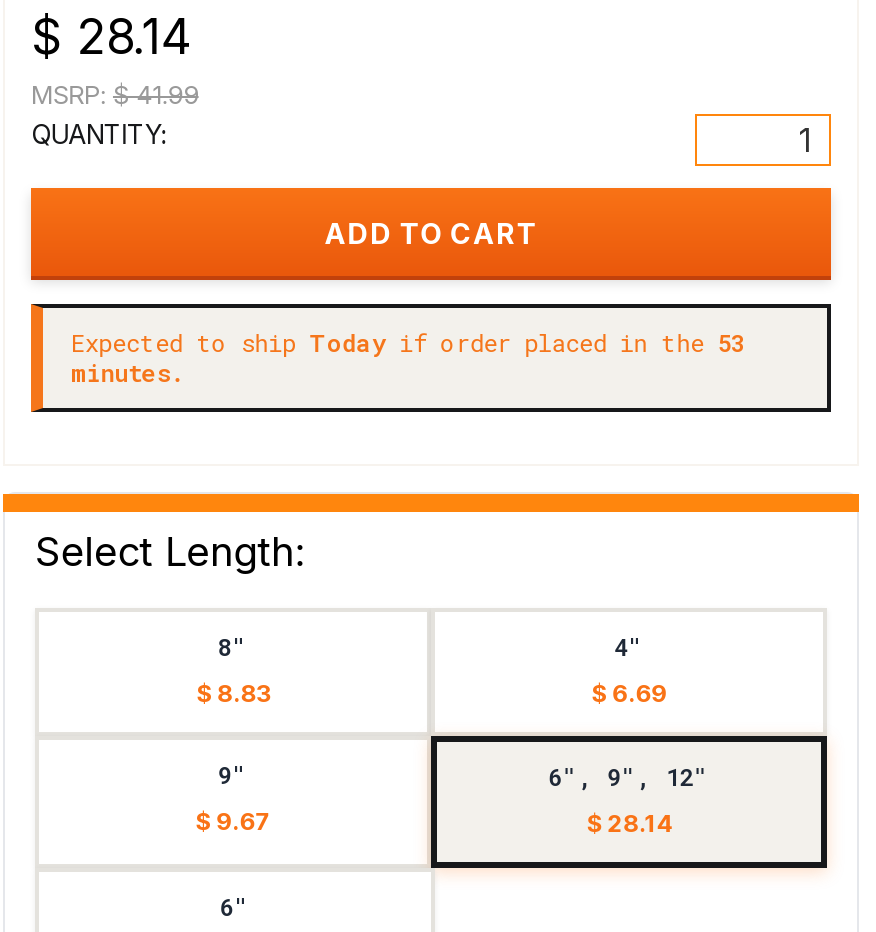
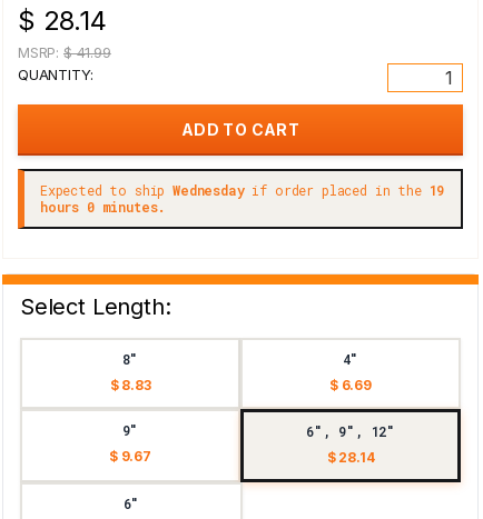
- Expected to ship Today if order placed in the 53
- minutes.
+ Expected to ship Wednesday if order placed in the 19
+ hours 0 minutes.
